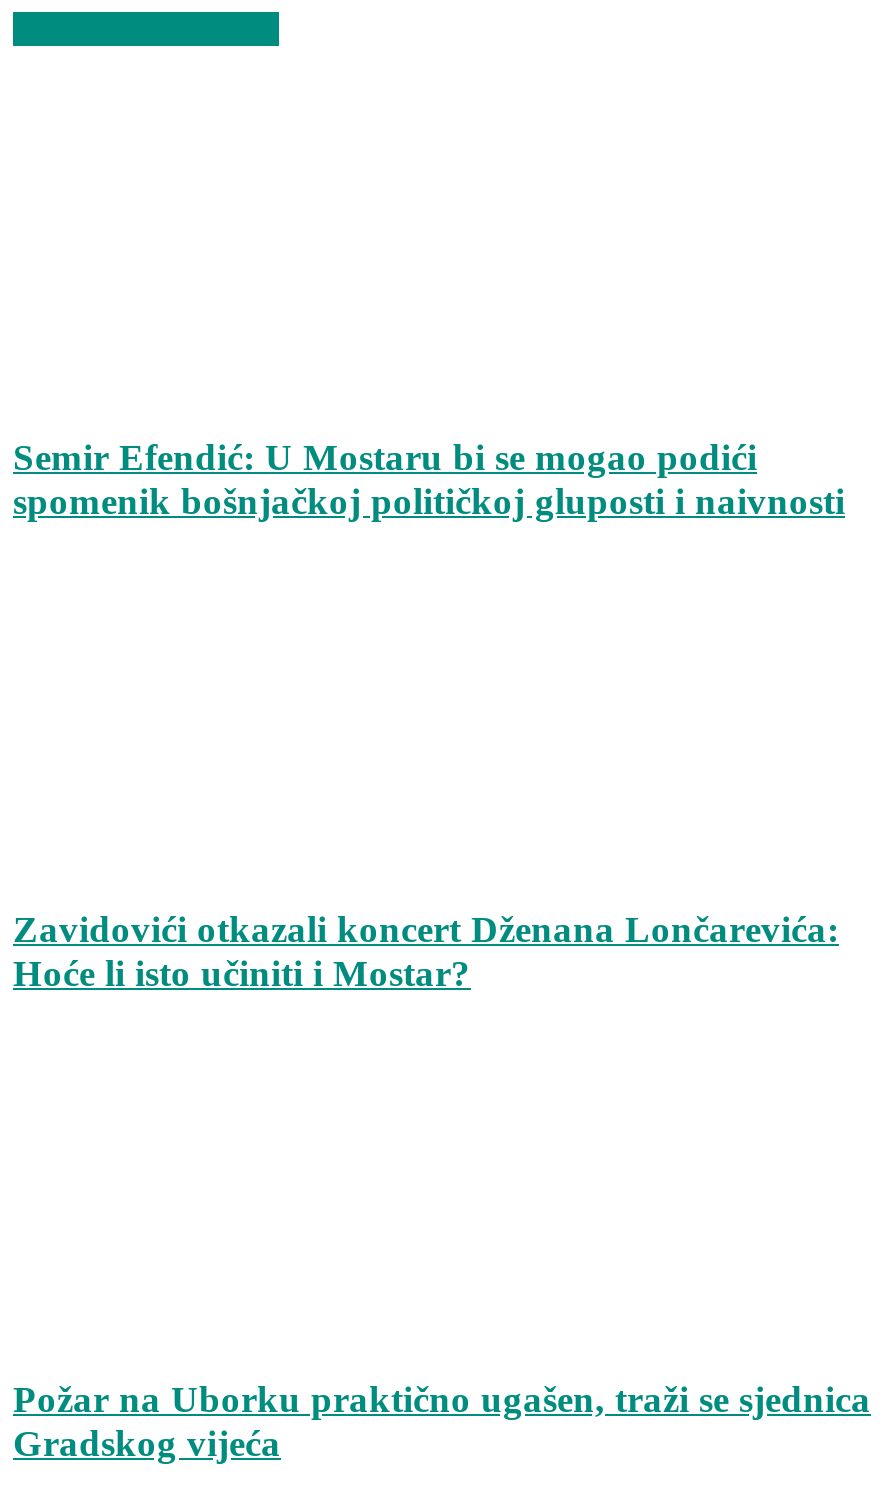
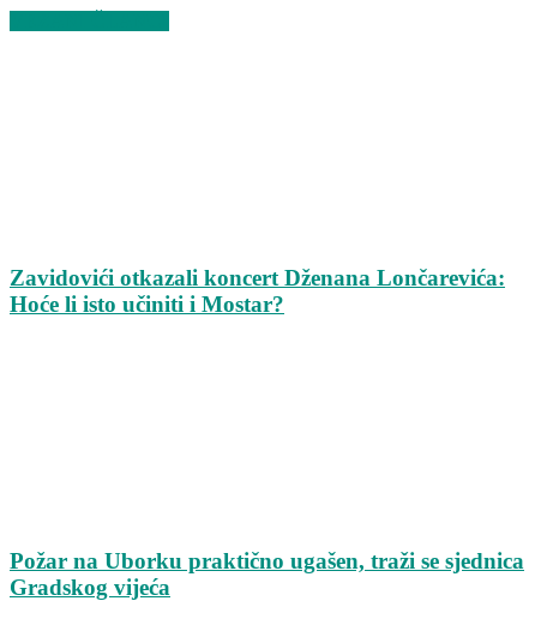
- Semir Efendić: U Mostaru bi se mogao podići
- spomenik bošnjačkoj političkoj gluposti i naivnosti
